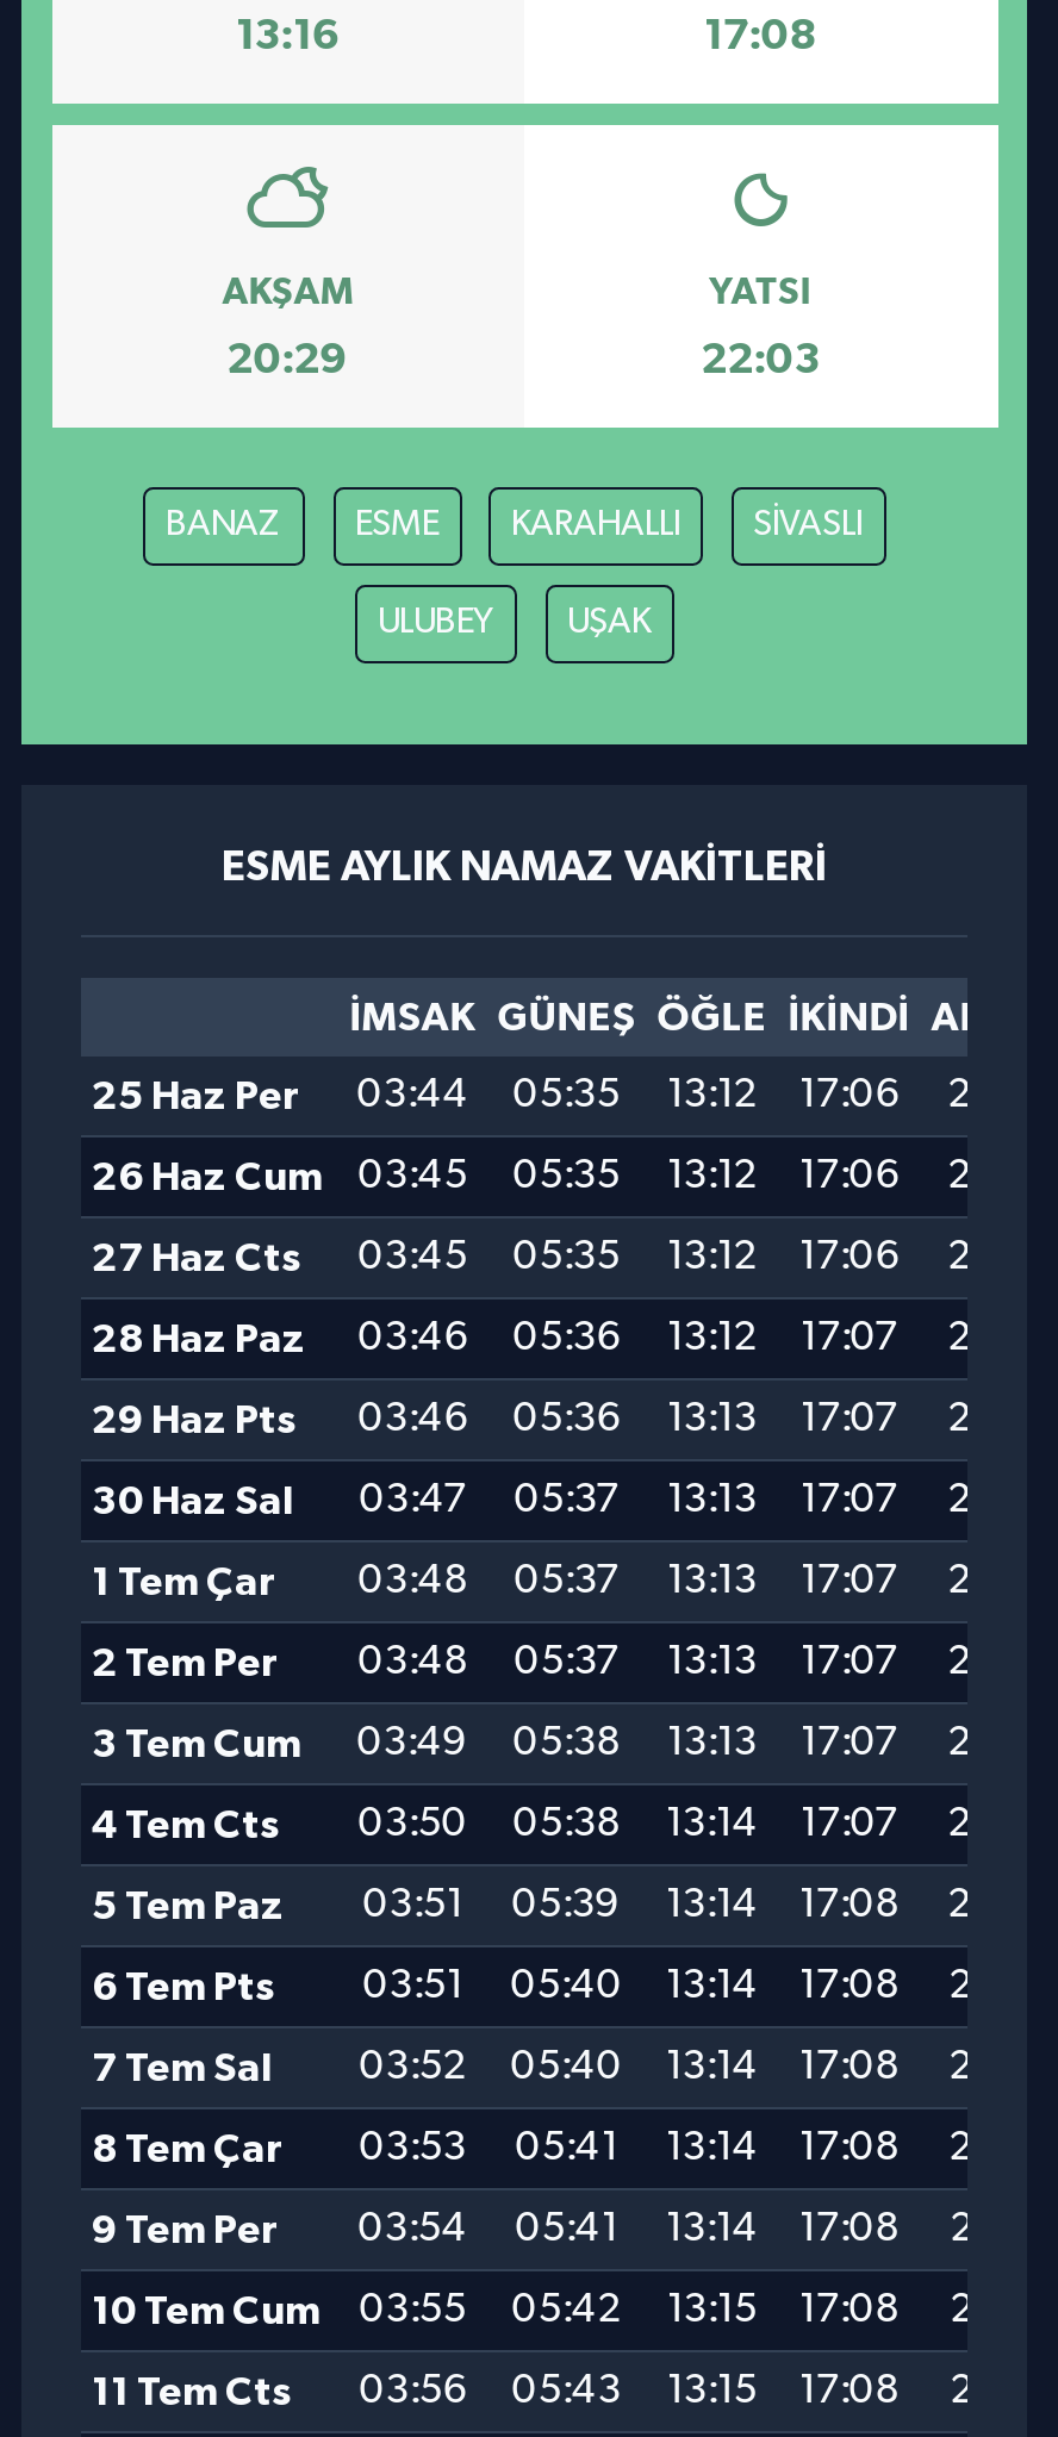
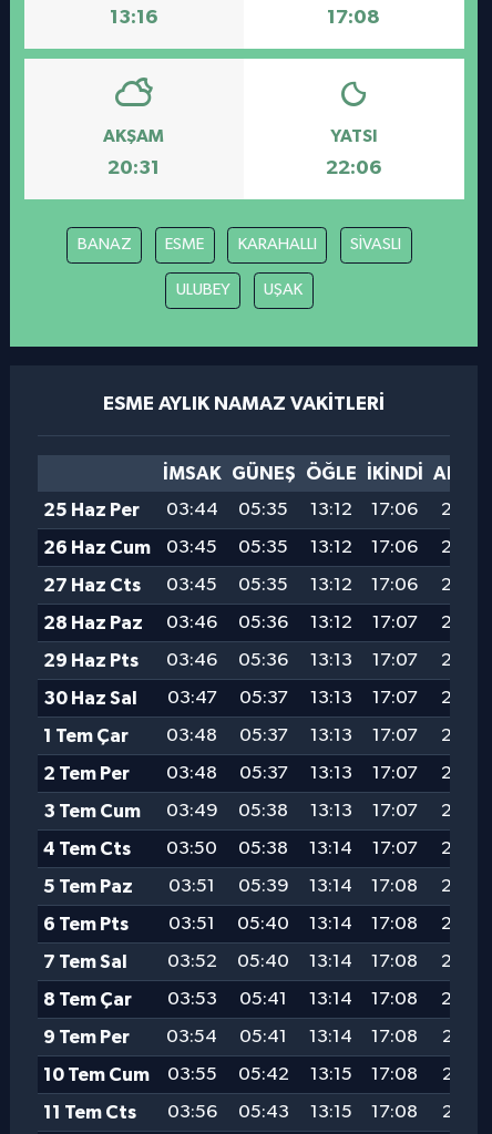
- 20:29
+ 20:31

- 22:03
+ 22:06
